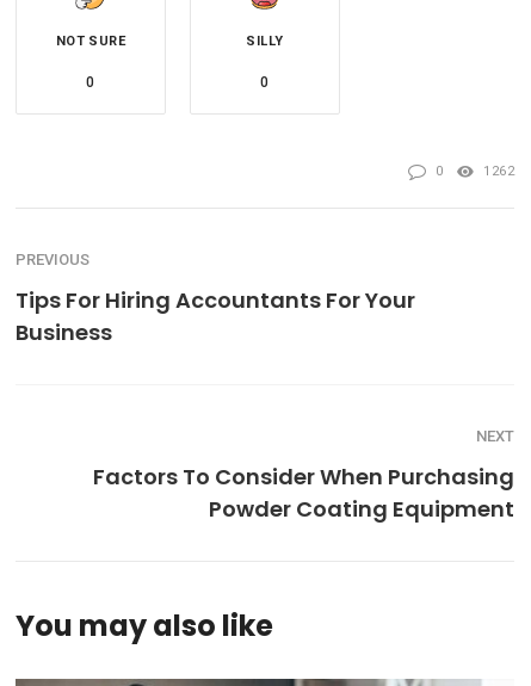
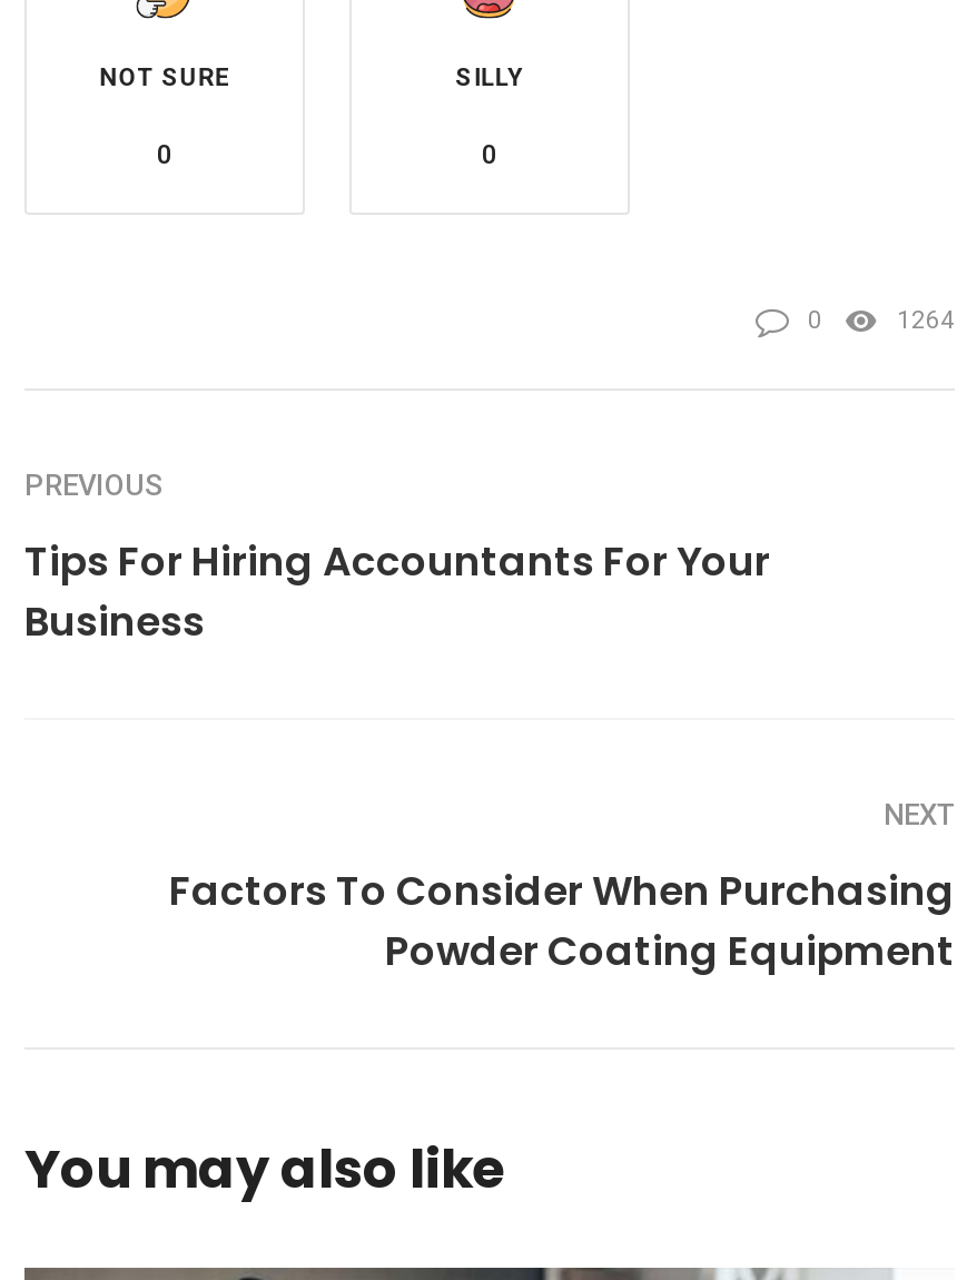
- 1262
+ 1264
